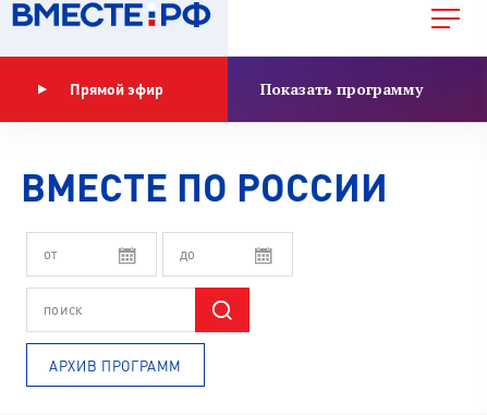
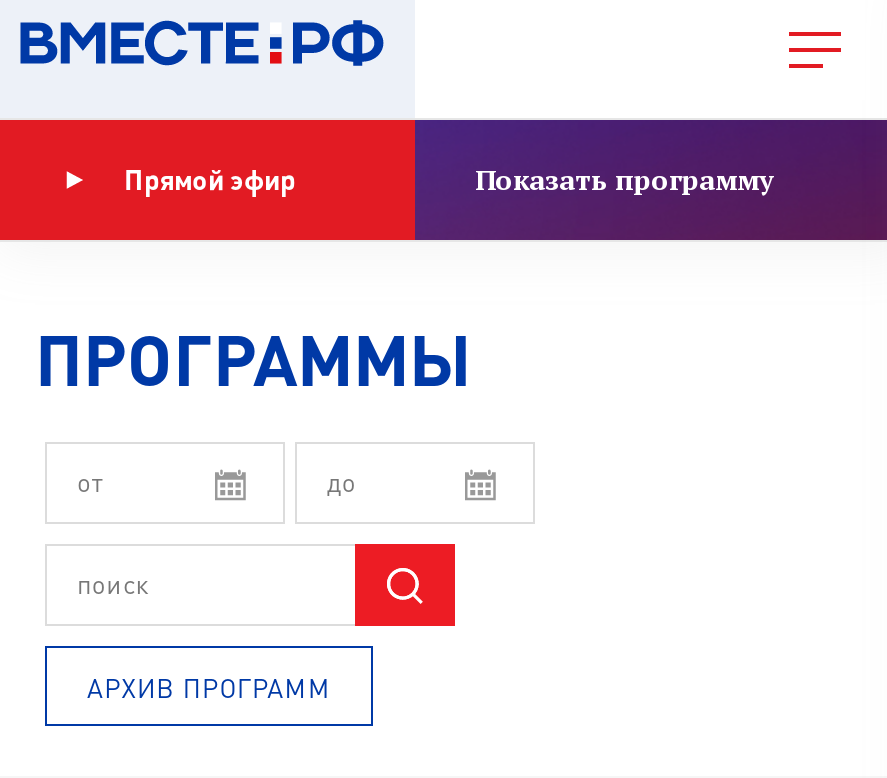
- ВМЕСТЕ ПО РОССИИ
+ ПРОГРАММЫ
